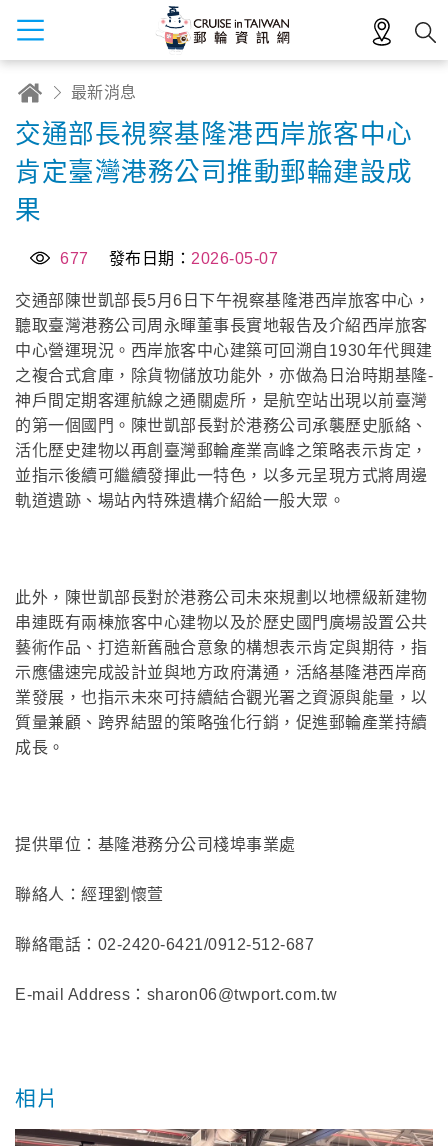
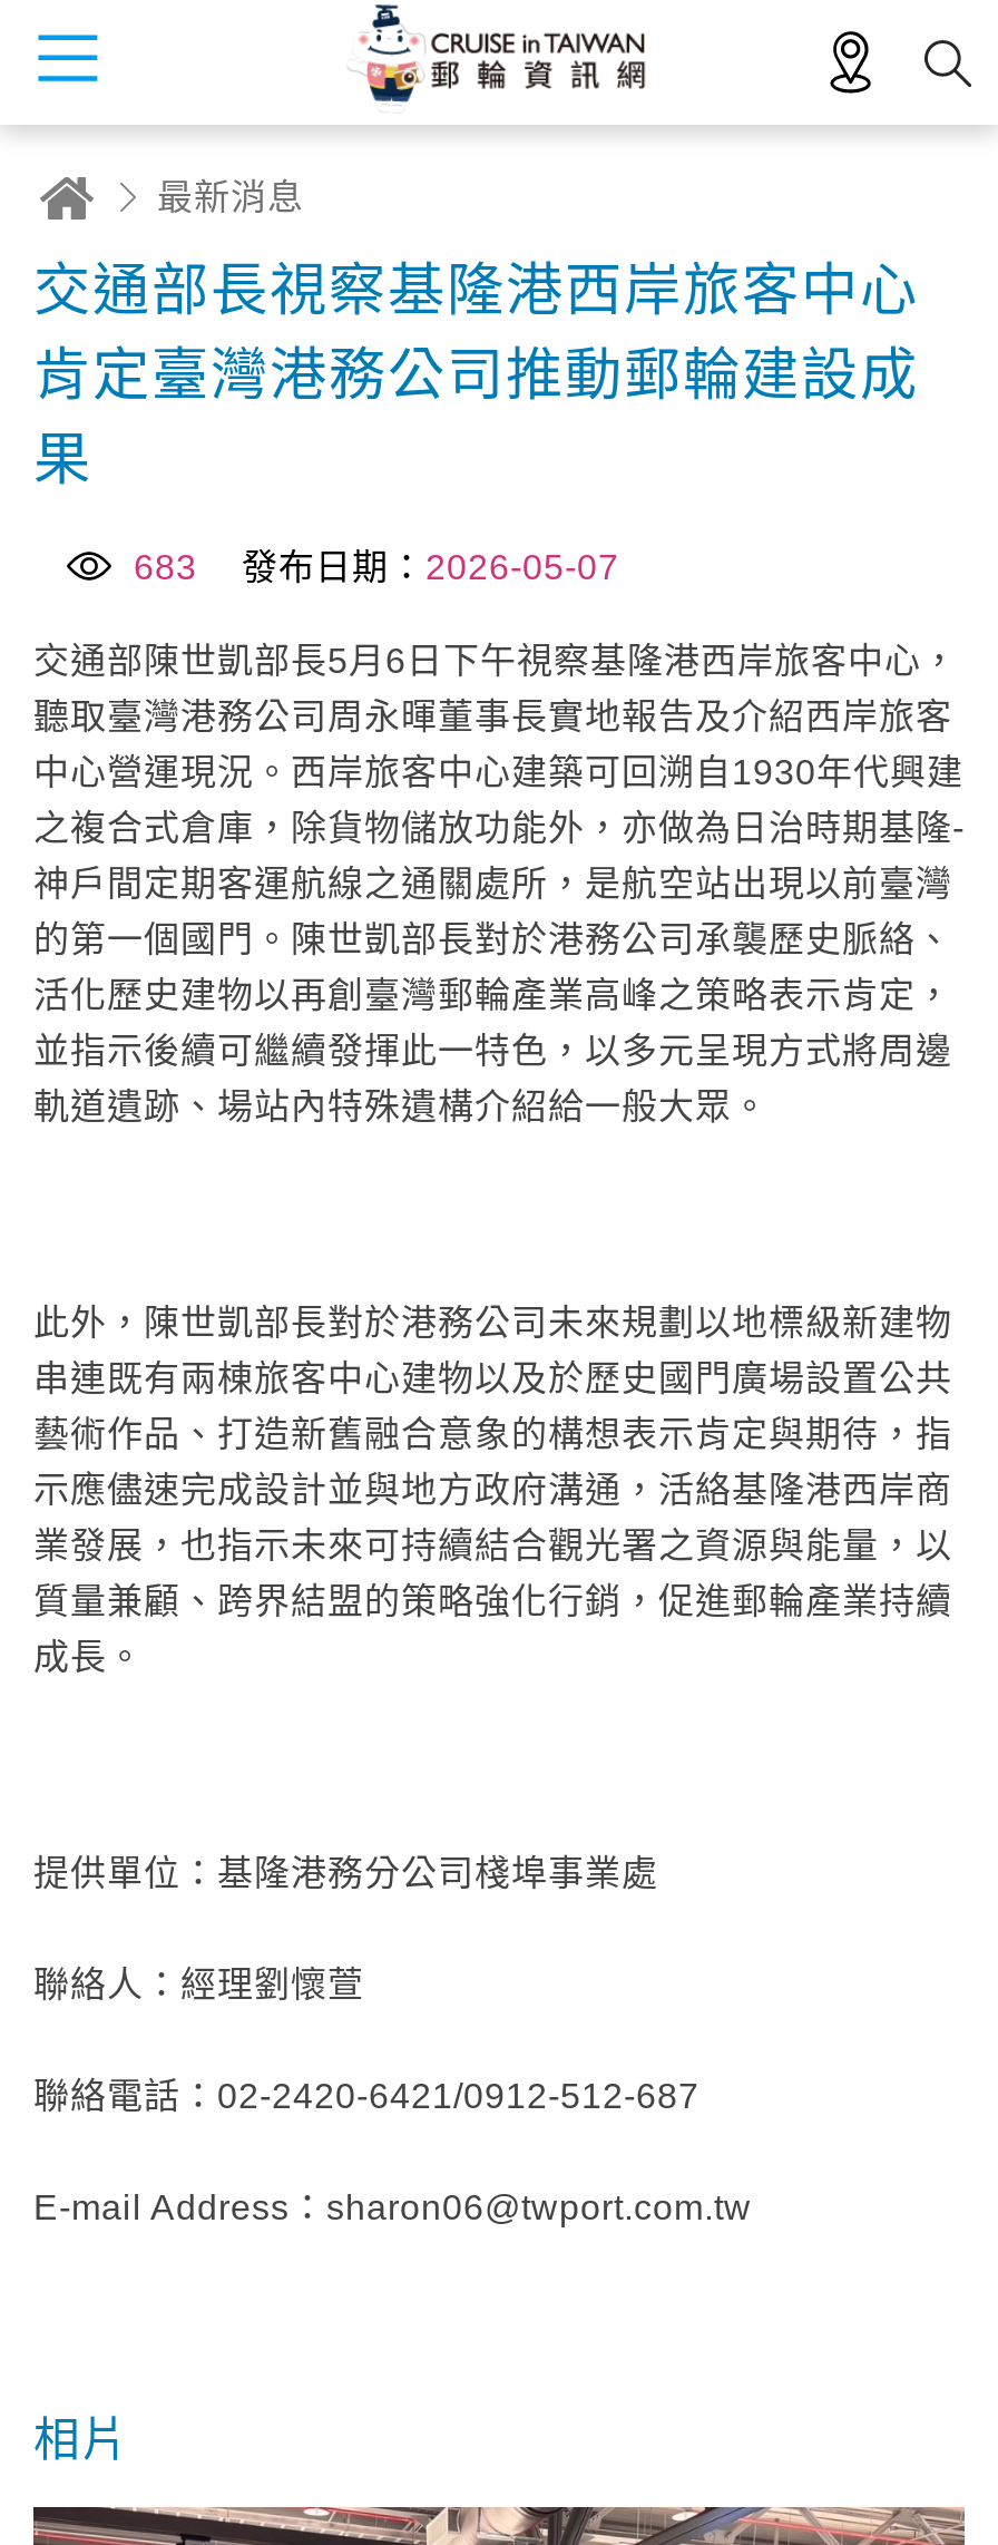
- 677 發布日期：2026-05-07
+ 683 發布日期：2026-05-07
